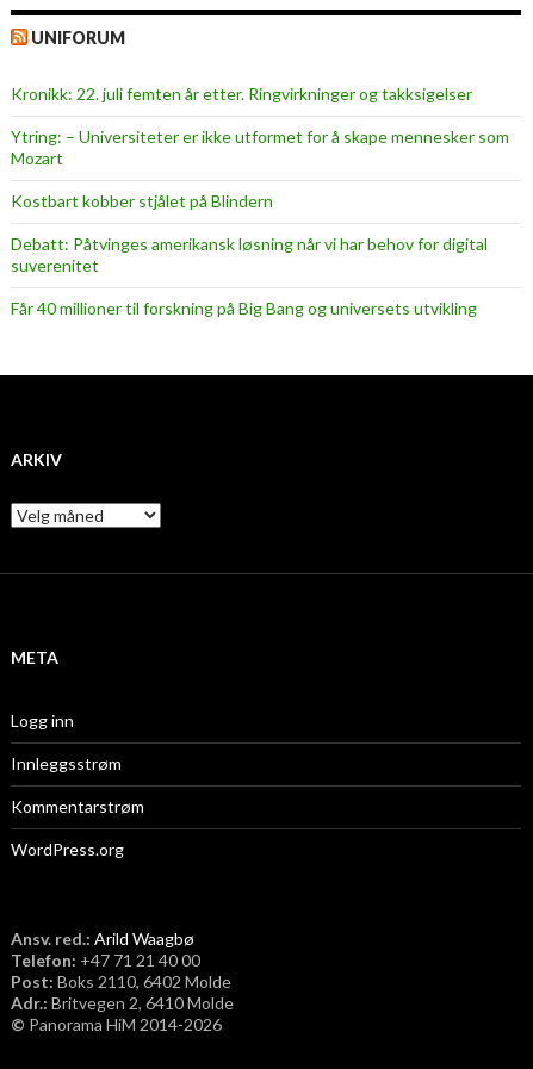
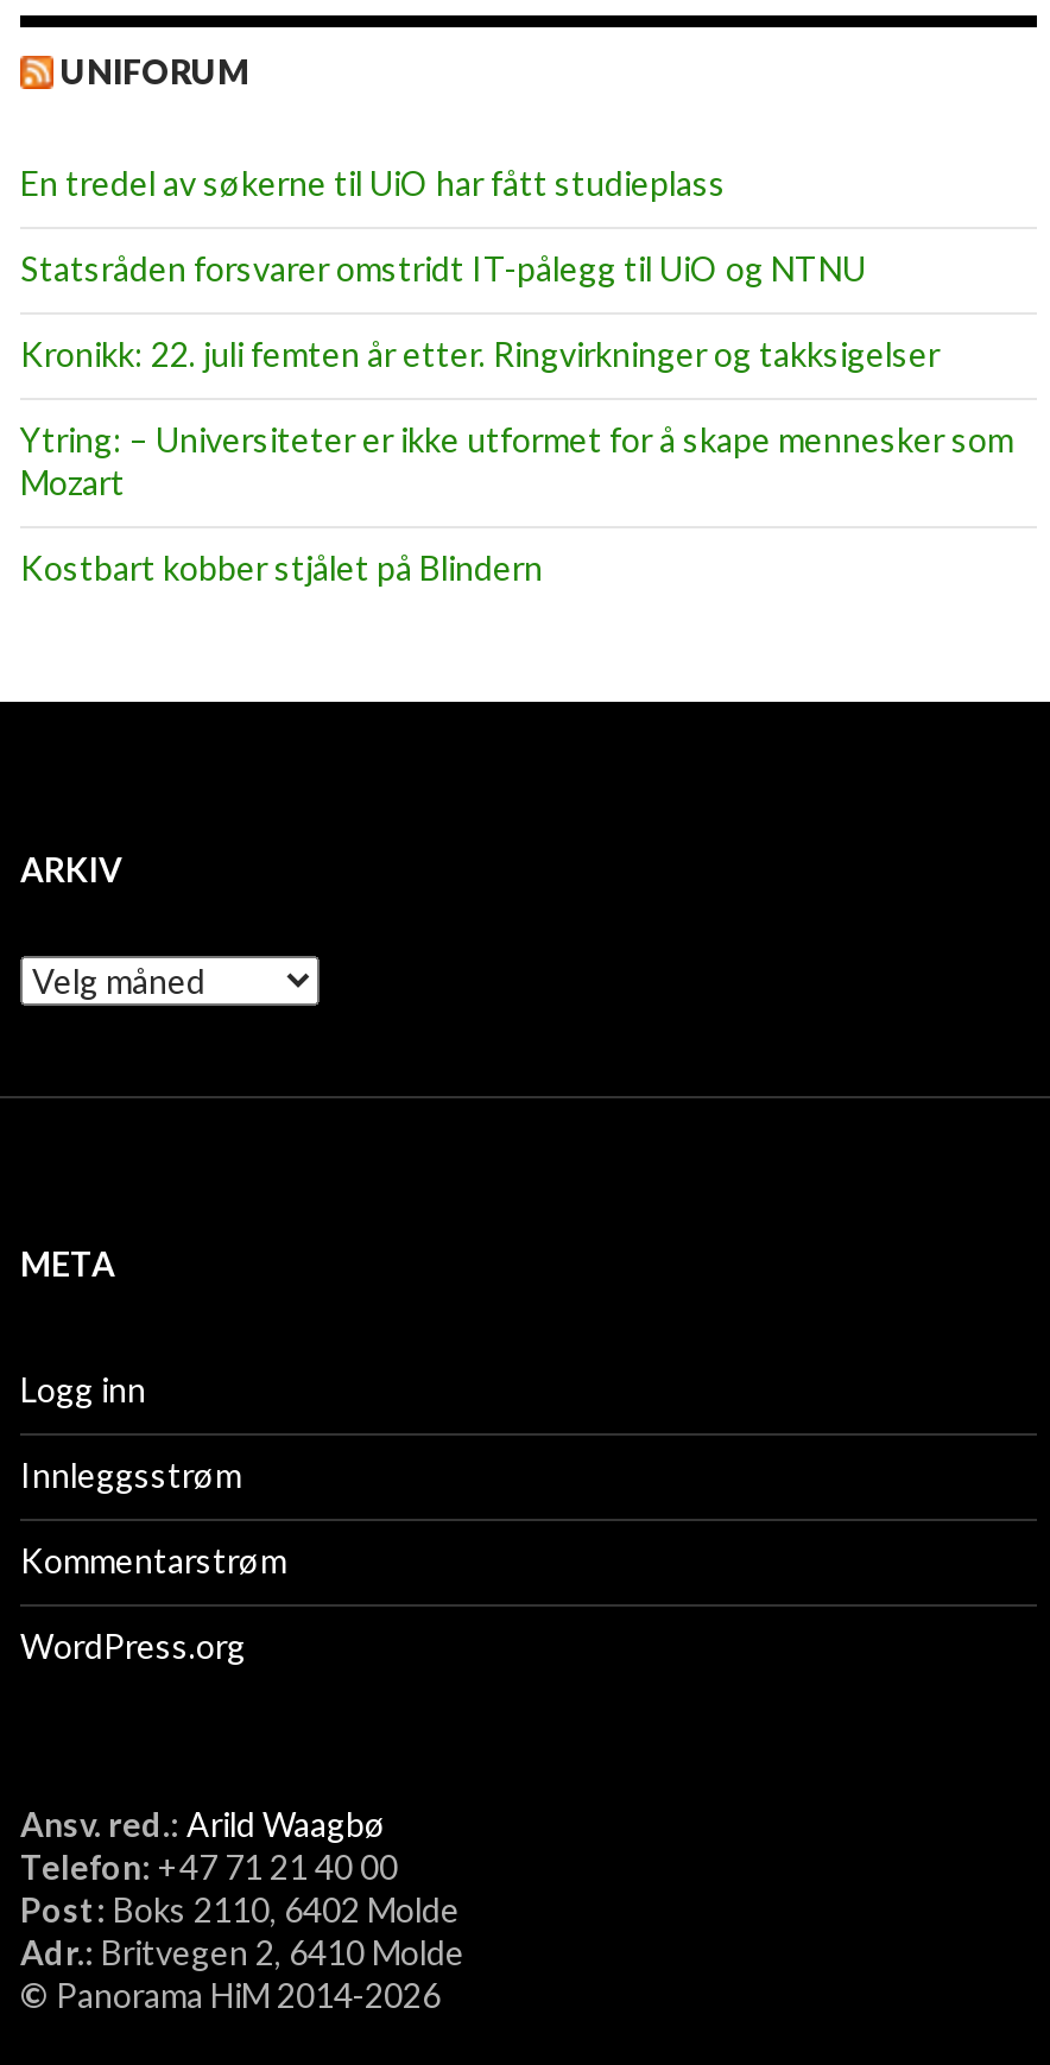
+ En tredel av søkerne til UiO har fått studieplass
+ Statsråden forsvarer omstridt IT-pålegg til UiO og NTNU

moved down: Kronikk: 22. juli femten år etter. Ringvirkninger og takksigelser | Ytring: – Universiteter er ikke utformet for å skape mennesker som | Mozart | Kostbart kobber stjålet på Blindern

- Debatt: Påtvinges amerikansk løsning når vi har behov for digital
- suverenitet
- Får 40 millioner til forskning på Big Bang og universets utvikling
